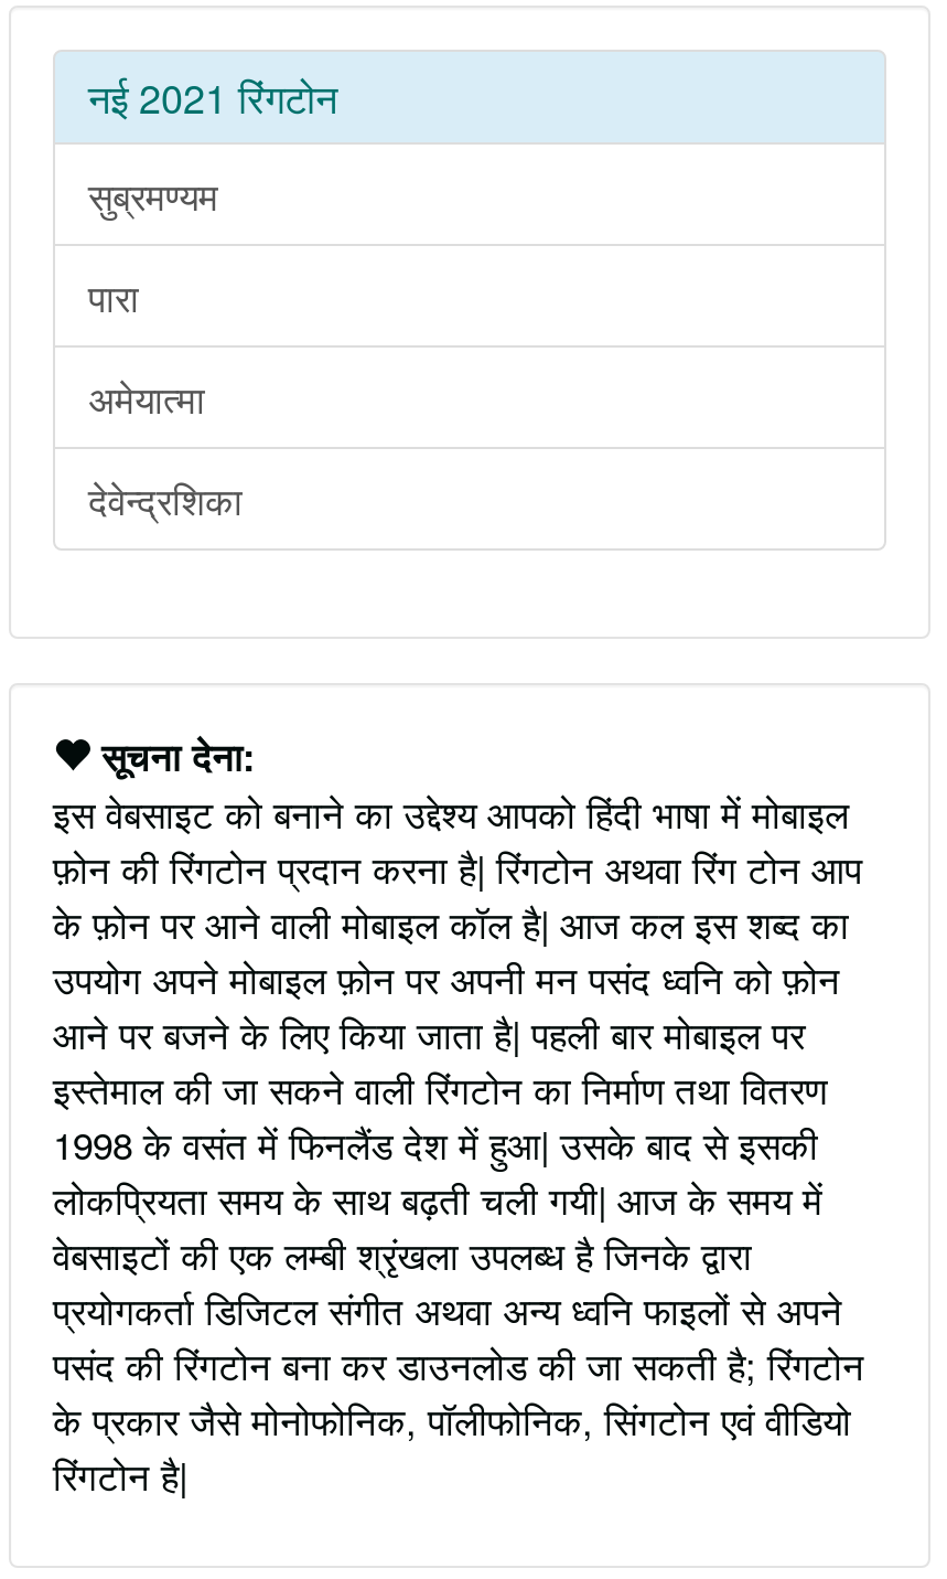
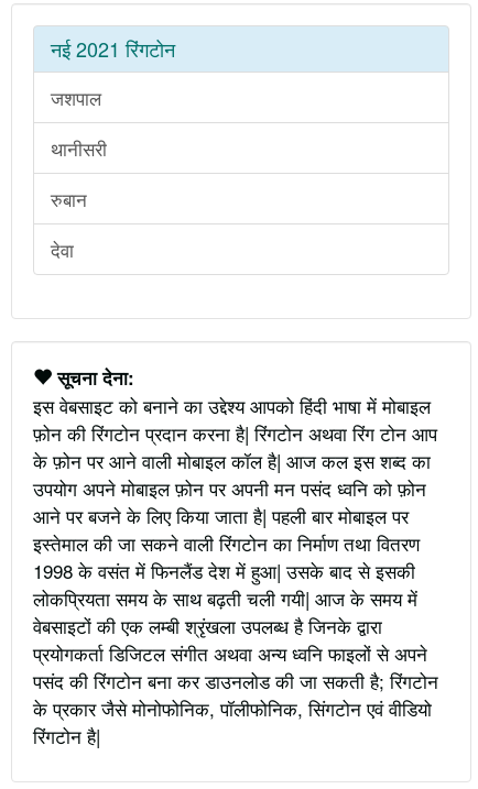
- सुब्रमण्यम
+ जशपाल

- पारा
+ थानीसरी

- अमेयात्मा
+ रुबान

- देवेन्द्रशिका
+ देवा
